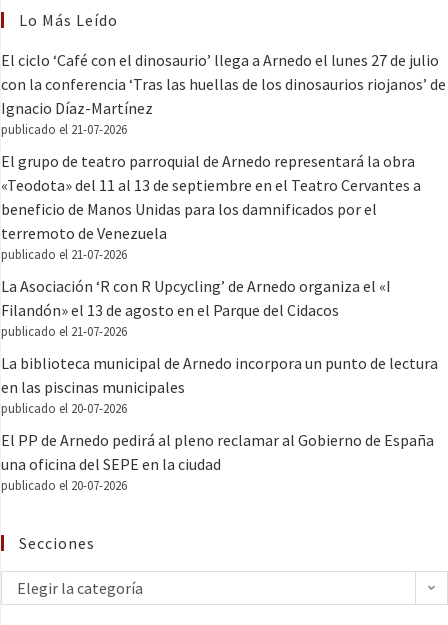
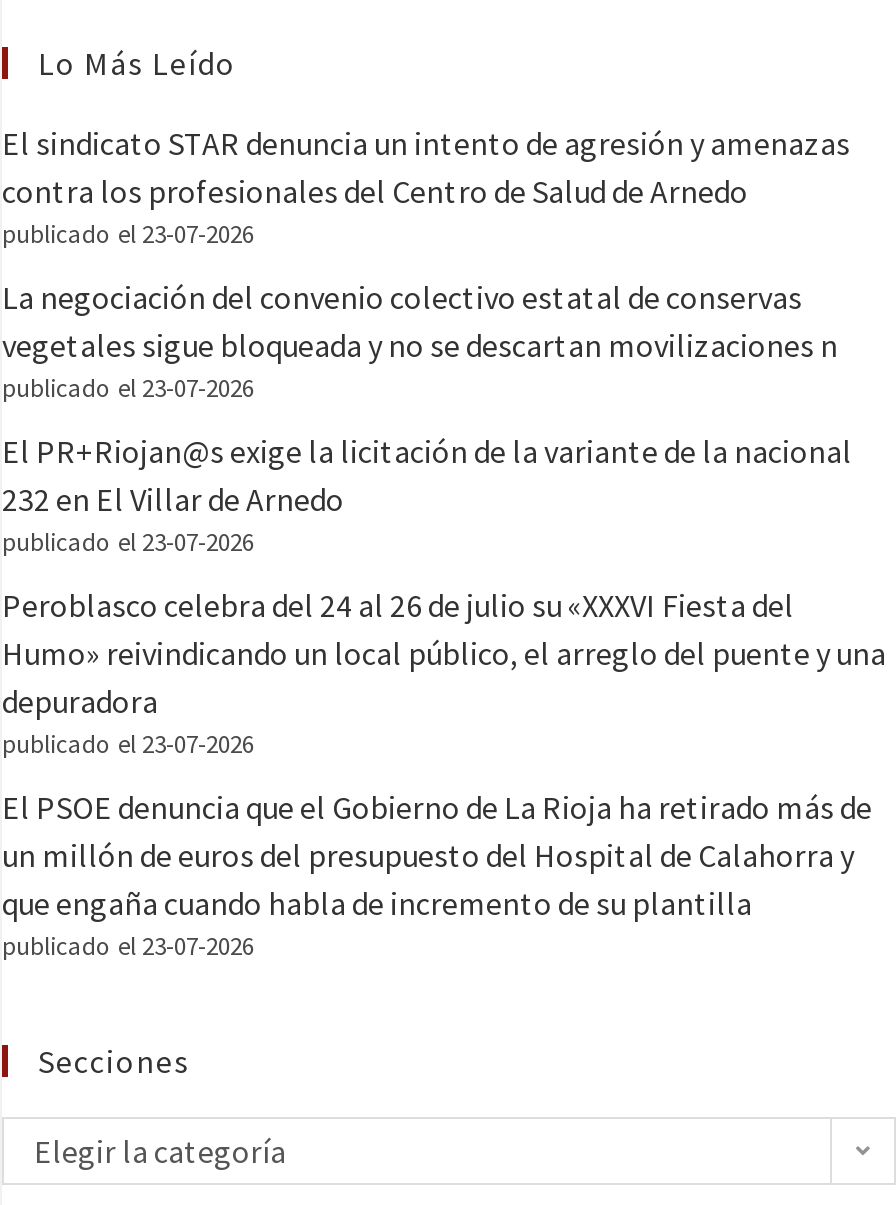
- El ciclo ‘Café con el dinosaurio’ llega a Arnedo el lunes 27 de julio
- con la conferencia ‘Tras las huellas de los dinosaurios riojanos’ de
- Ignacio Díaz-Martínez
- publicado el 21-07-2026
+ El sindicato STAR denuncia un intento de agresión y amenazas
+ contra los profesionales del Centro de Salud de Arnedo
+ publicado el 23-07-2026

- El grupo de teatro parroquial de Arnedo representará la obra
- «Teodota» del 11 al 13 de septiembre en el Teatro Cervantes a
- beneficio de Manos Unidas para los damnificados por el
- terremoto de Venezuela
- publicado el 21-07-2026
+ La negociación del convenio colectivo estatal de conservas
+ vegetales sigue bloqueada y no se descartan movilizaciones n
+ publicado el 23-07-2026

- La Asociación ‘R con R Upcycling’ de Arnedo organiza el «I
- Filandón» el 13 de agosto en el Parque del Cidacos
- publicado el 21-07-2026
+ El PR+Riojan@s exige la licitación de la variante de la nacional
+ 232 en El Villar de Arnedo
+ publicado el 23-07-2026

- La biblioteca municipal de Arnedo incorpora un punto de lectura
- en las piscinas municipales
- publicado el 20-07-2026
+ Peroblasco celebra del 24 al 26 de julio su «XXXVI Fiesta del
+ Humo» reivindicando un local público, el arreglo del puente y una
+ depuradora
+ publicado el 23-07-2026

- El PP de Arnedo pedirá al pleno reclamar al Gobierno de España
- una oficina del SEPE en la ciudad
- publicado el 20-07-2026
+ El PSOE denuncia que el Gobierno de La Rioja ha retirado más de
+ un millón de euros del presupuesto del Hospital de Calahorra y
+ que engaña cuando habla de incremento de su plantilla
+ publicado el 23-07-2026
